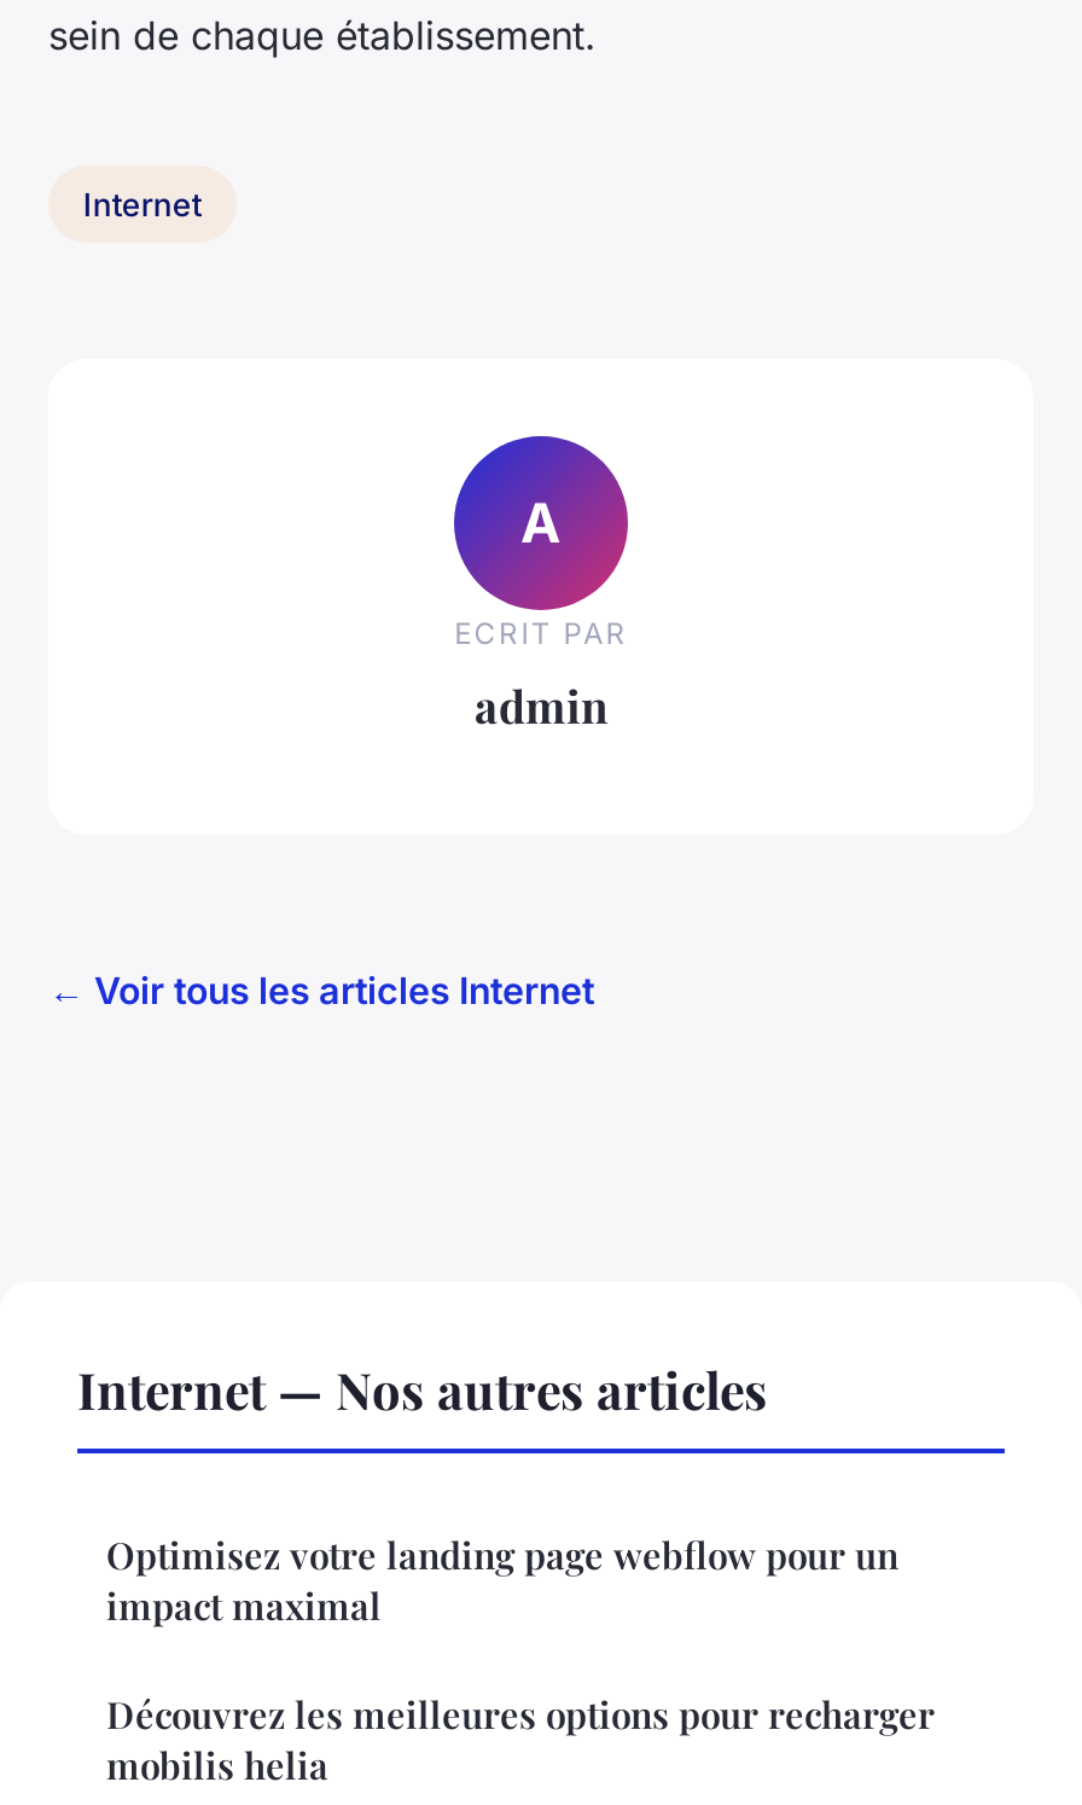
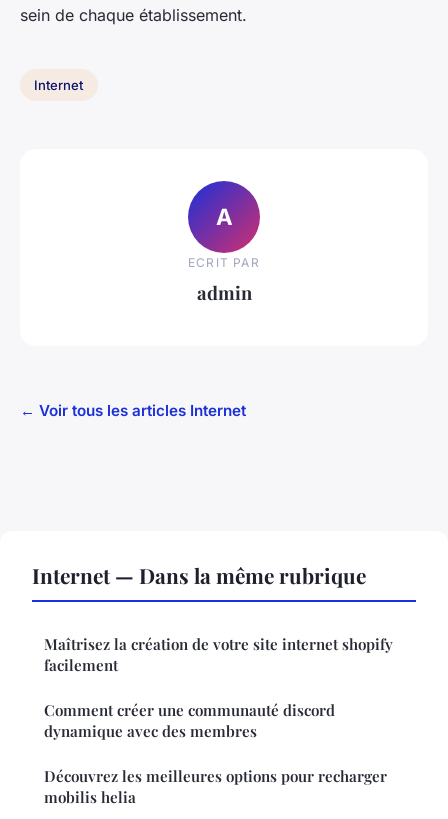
- Internet — Nos autres articles
- Optimisez votre landing page webflow pour un
- impact maximal
+ Internet — Dans la même rubrique
+ Maîtrisez la création de votre site internet shopify
+ facilement
+ Comment créer une communauté discord
+ dynamique avec des membres
